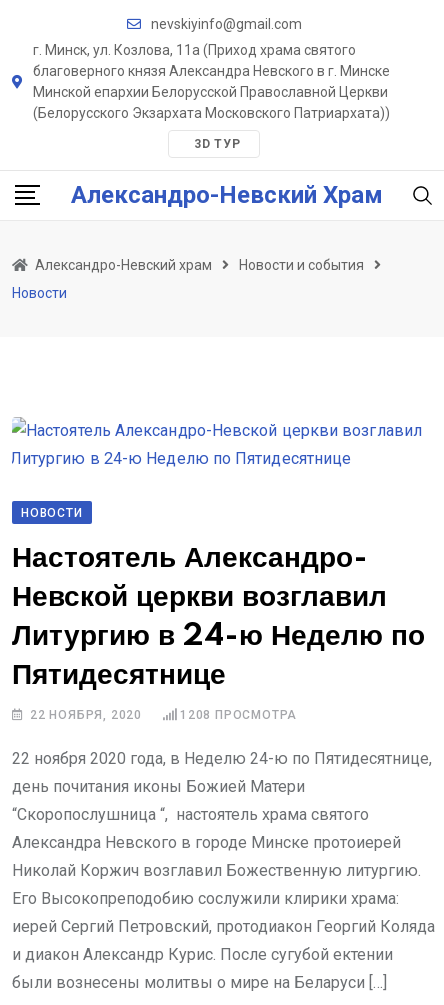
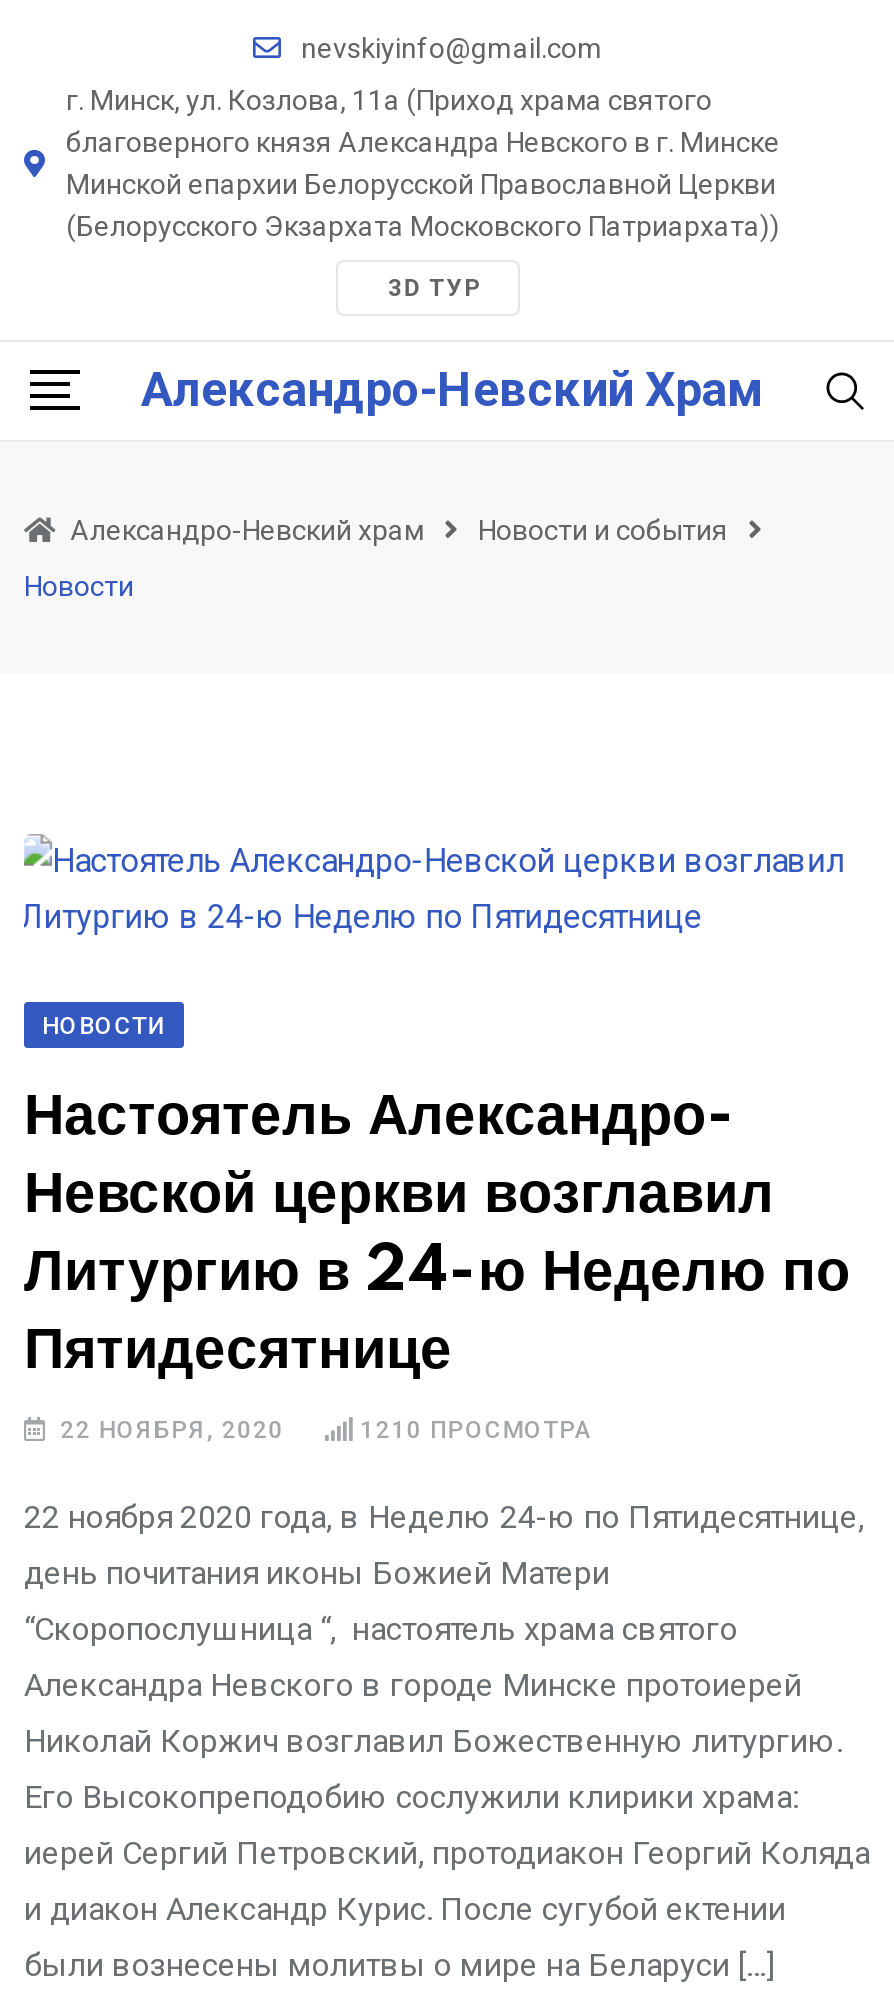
- 1208 ПРОСМОТРА
+ 1210 ПРОСМОТРА
